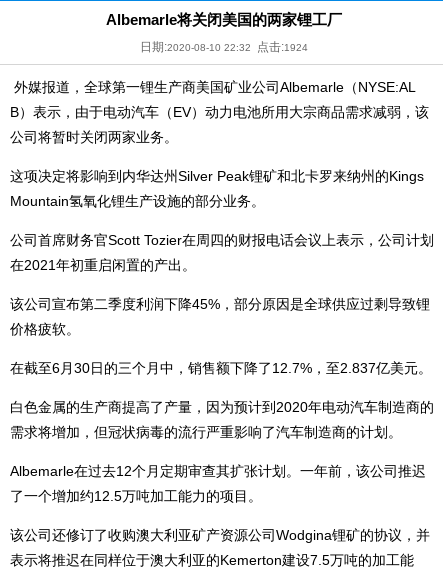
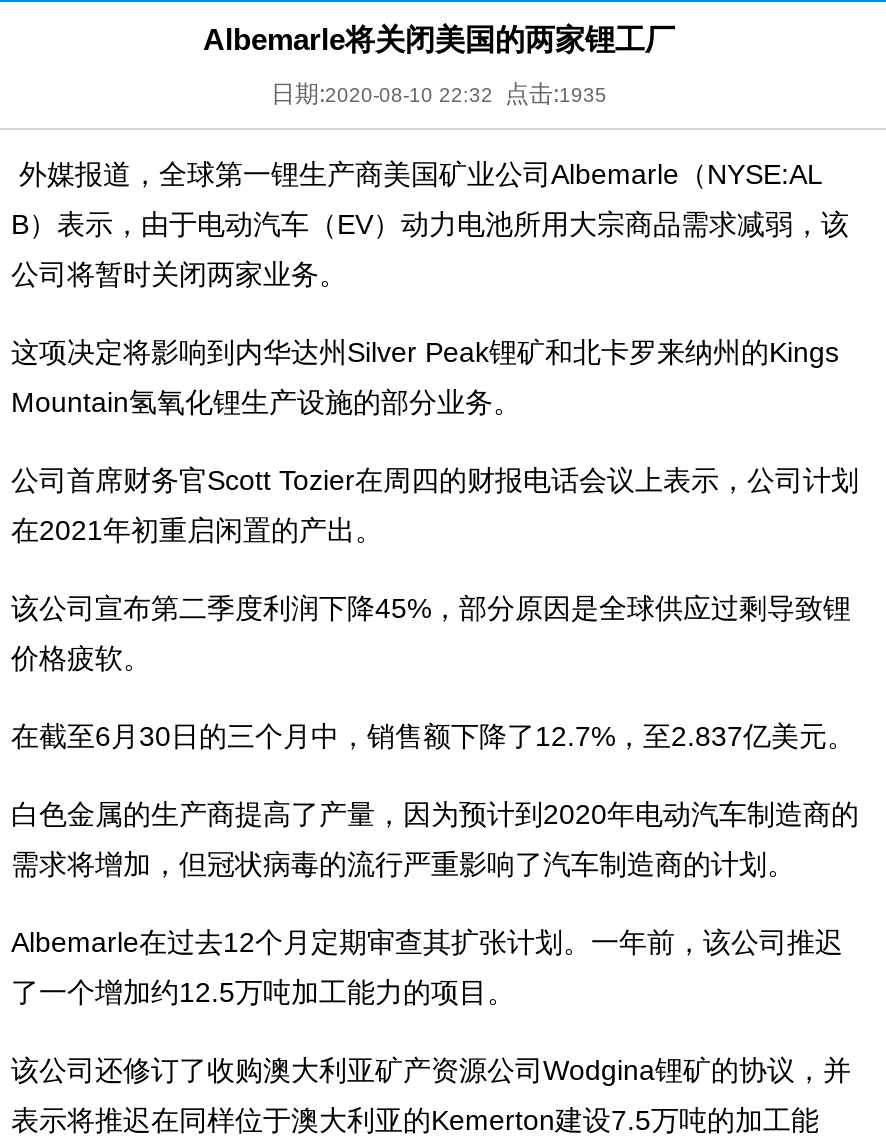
- 日期:2020-08-10 22:32点击:1924
+ 日期:2020-08-10 22:32点击:1935
